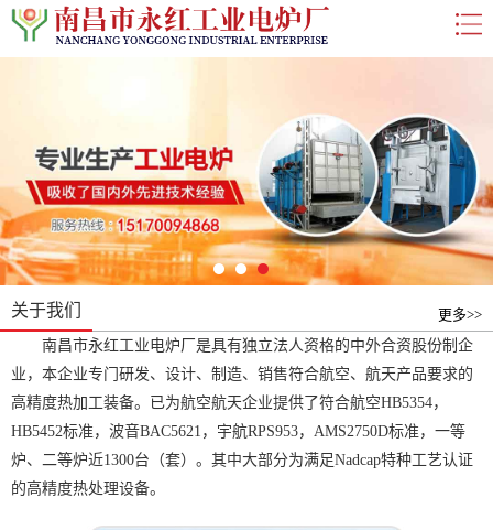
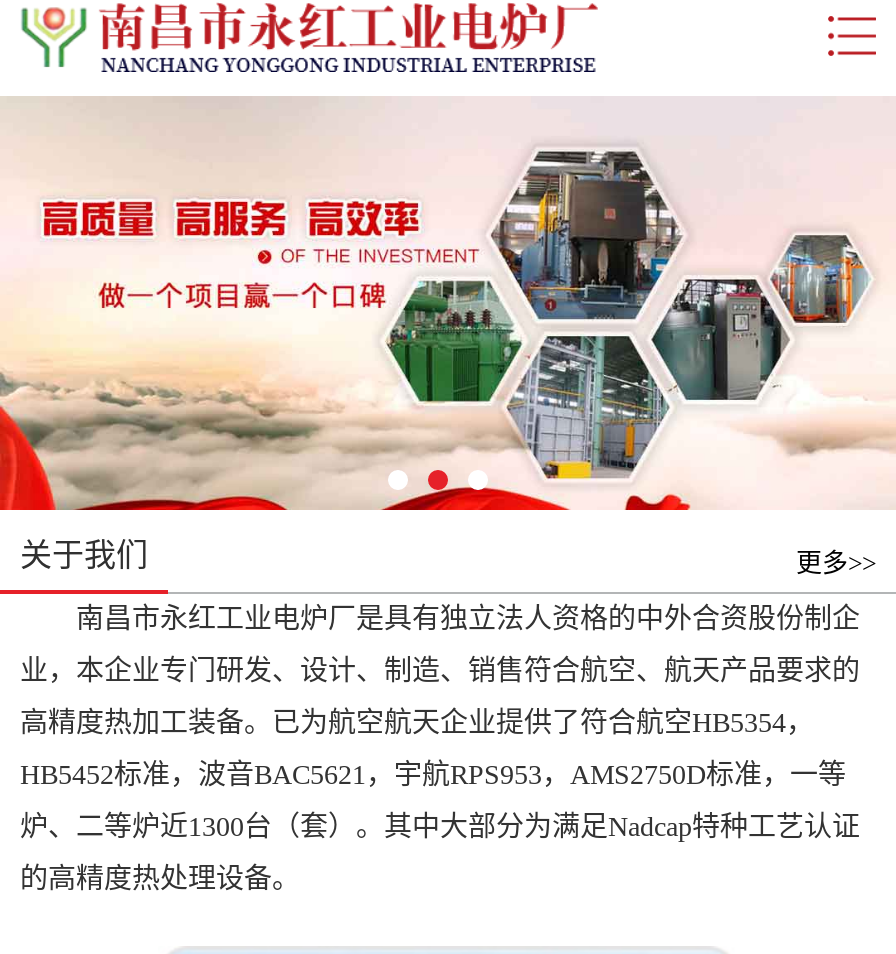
- [image]
+ [image]
